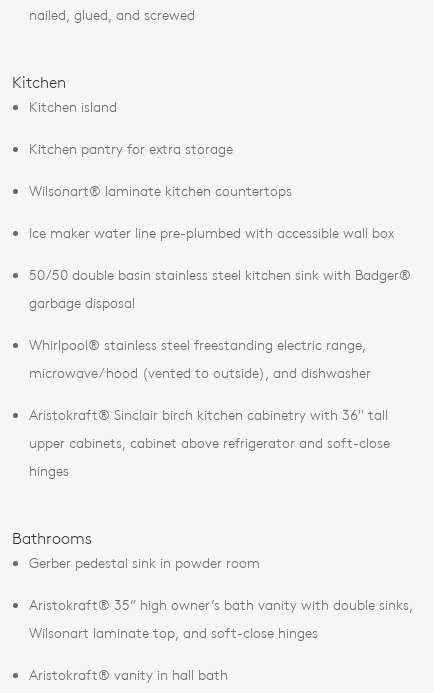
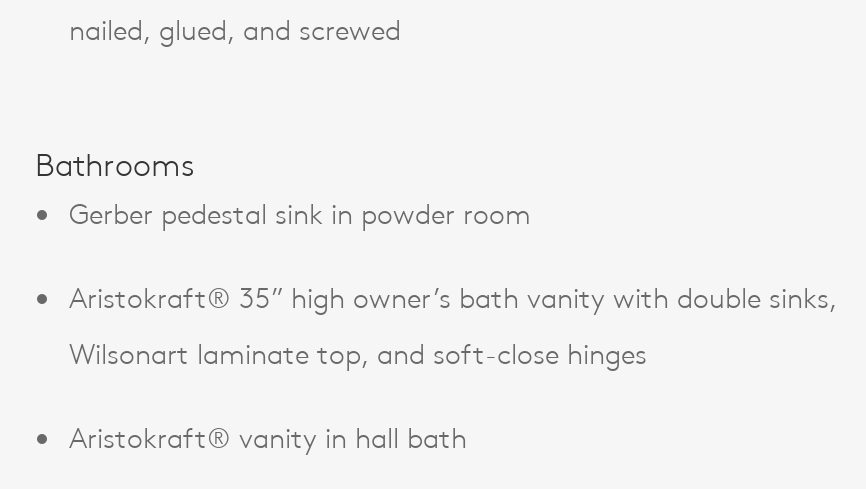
- Kitchen
- Kitchen island
- Kitchen pantry for extra storage
- Wilsonart® laminate kitchen countertops
- Ice maker water line pre-plumbed with accessible wall box
- 50/50 double basin stainless steel kitchen sink with Badger®
- garbage disposal
- Whirlpool® stainless steel freestanding electric range,
- microwave/hood (vented to outside), and dishwasher
- Aristokraft® Sinclair birch kitchen cabinetry with 36" tall
- upper cabinets, cabinet above refrigerator and soft-close
- hinges
